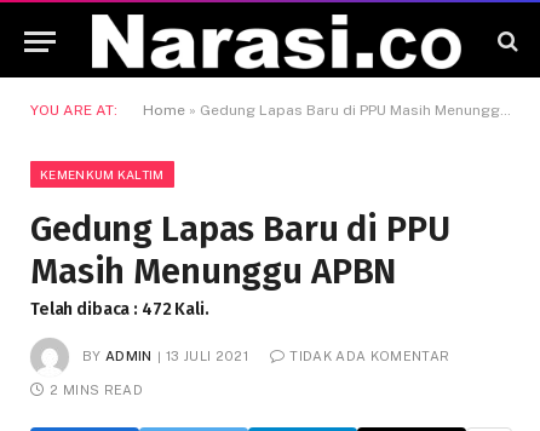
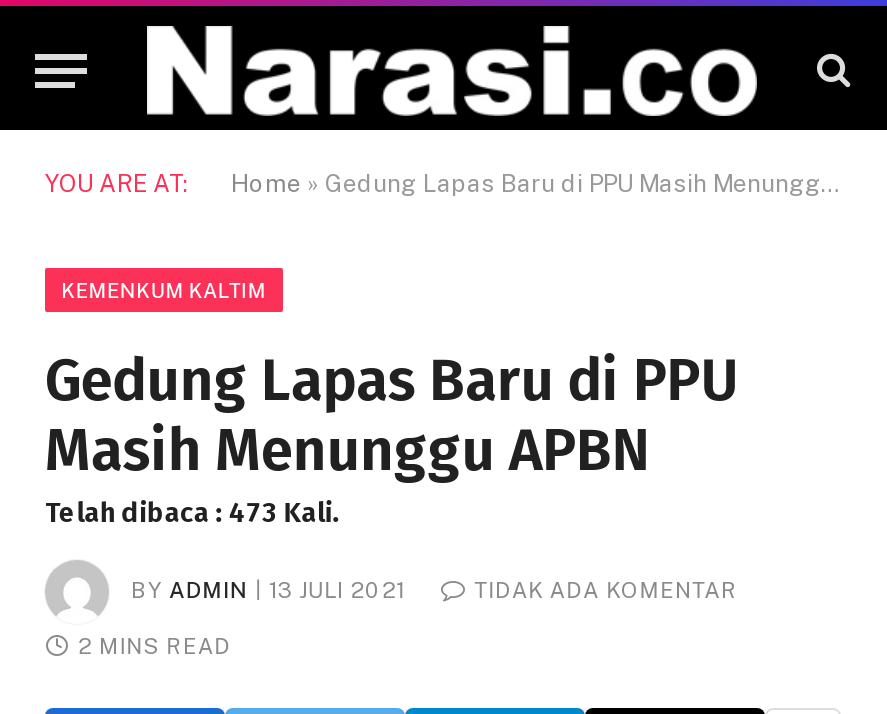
- Telah dibaca : 472 Kali.
+ Telah dibaca : 473 Kali.
